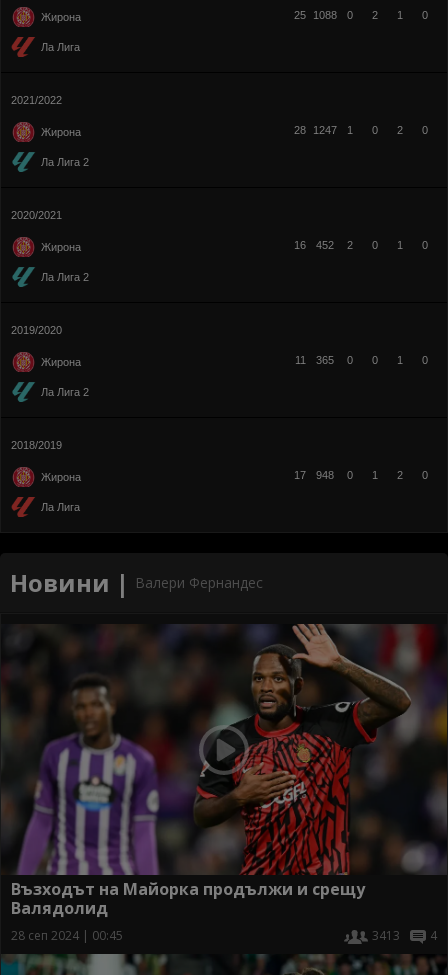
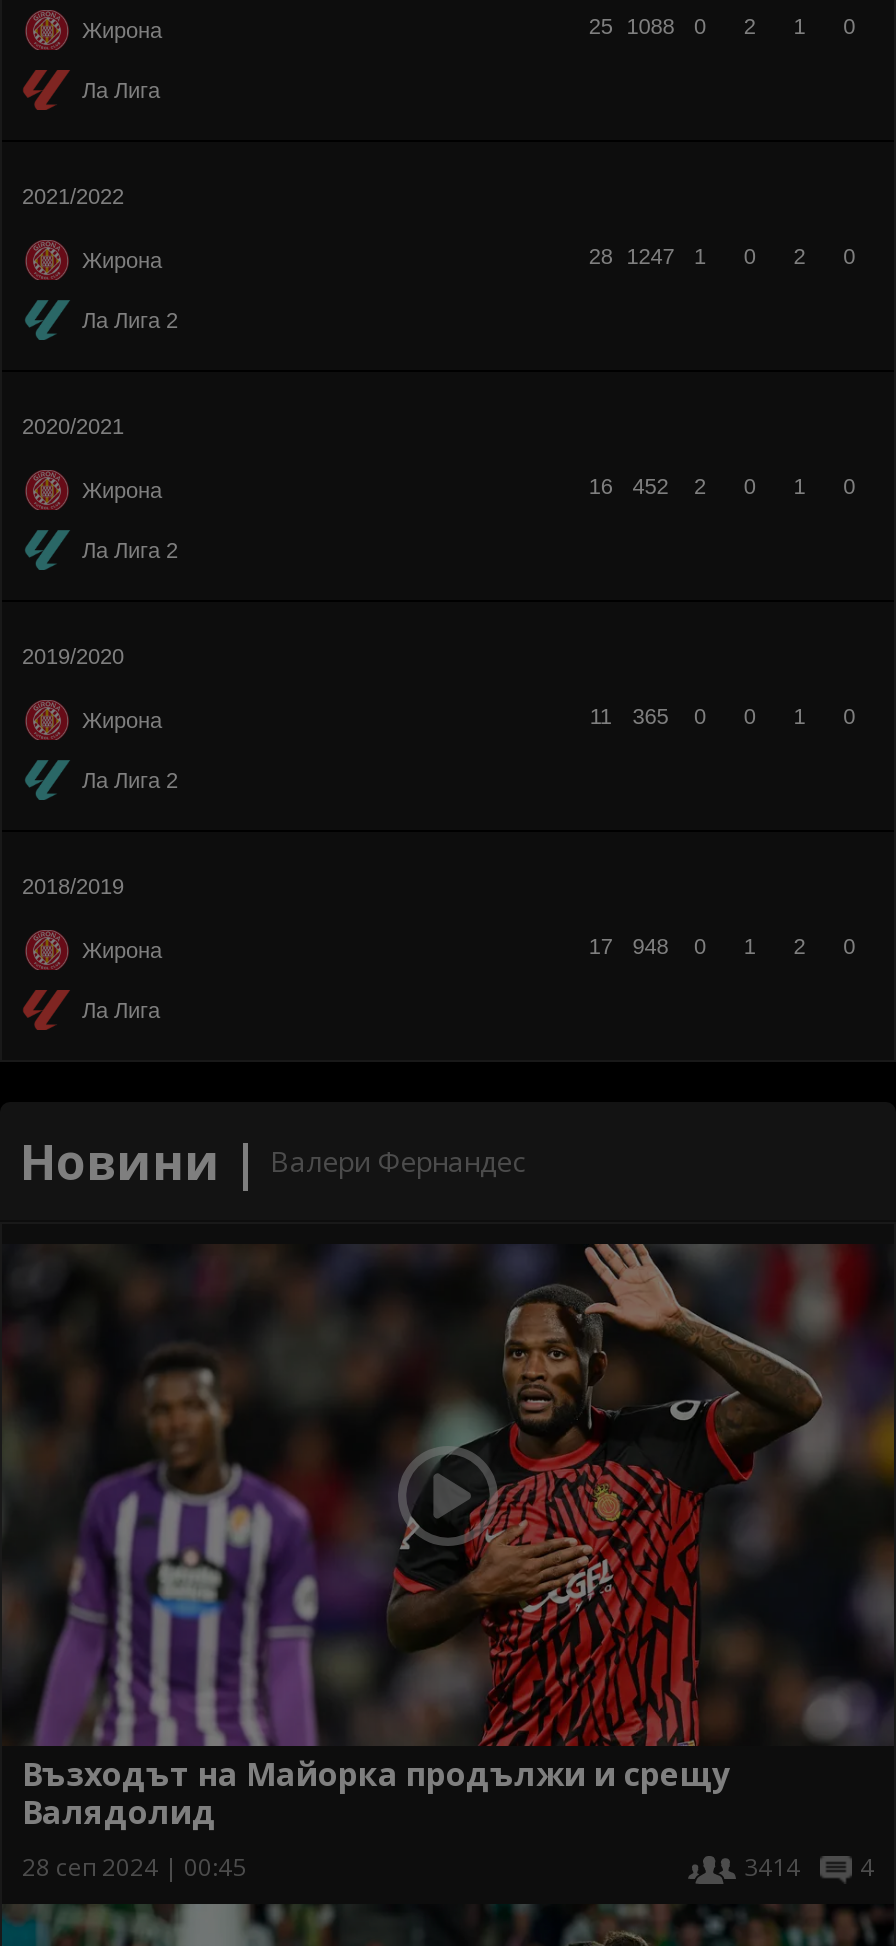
- 3413 4
+ 3414 4
